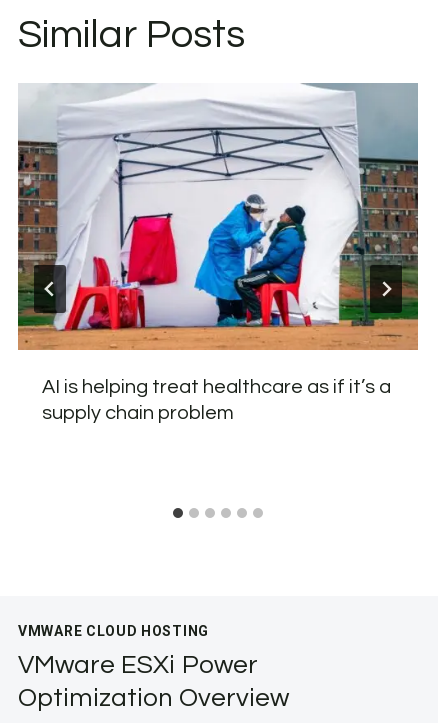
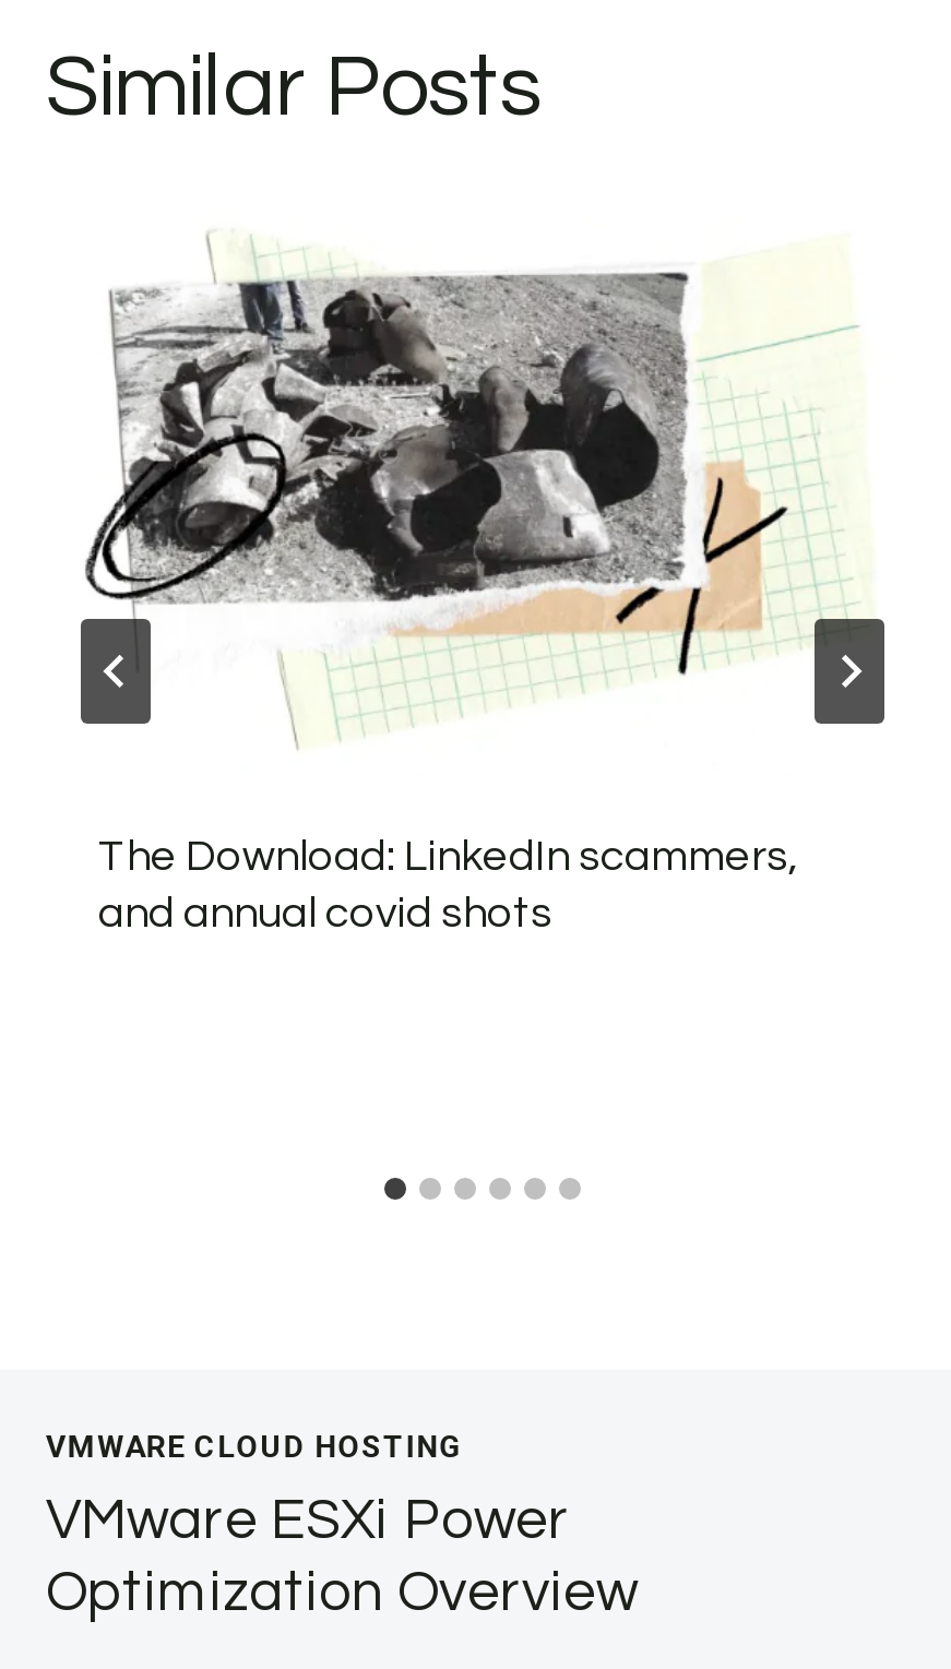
- [image]
- AI is helping treat healthcare as if it’s a
- supply chain problem
+ [image]
+ The Download: LinkedIn scammers,
+ and annual covid shots
